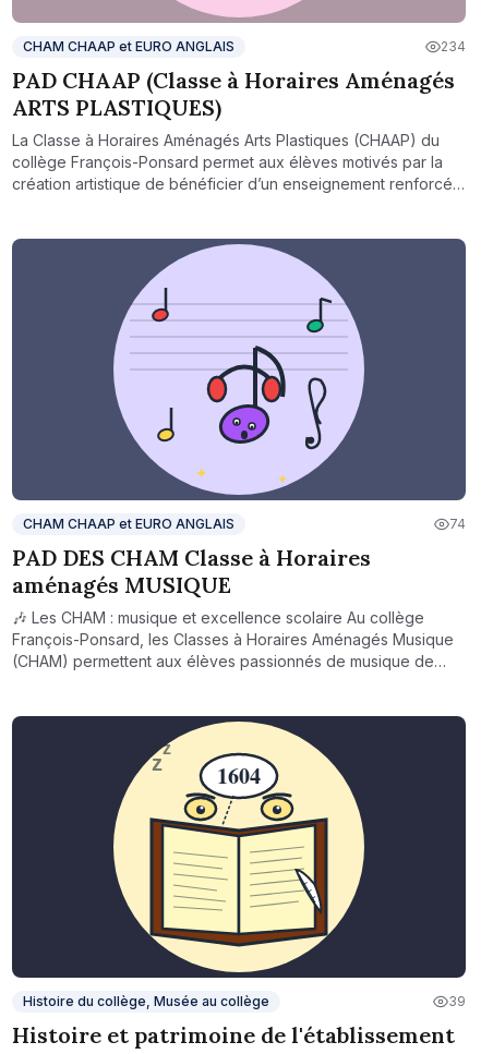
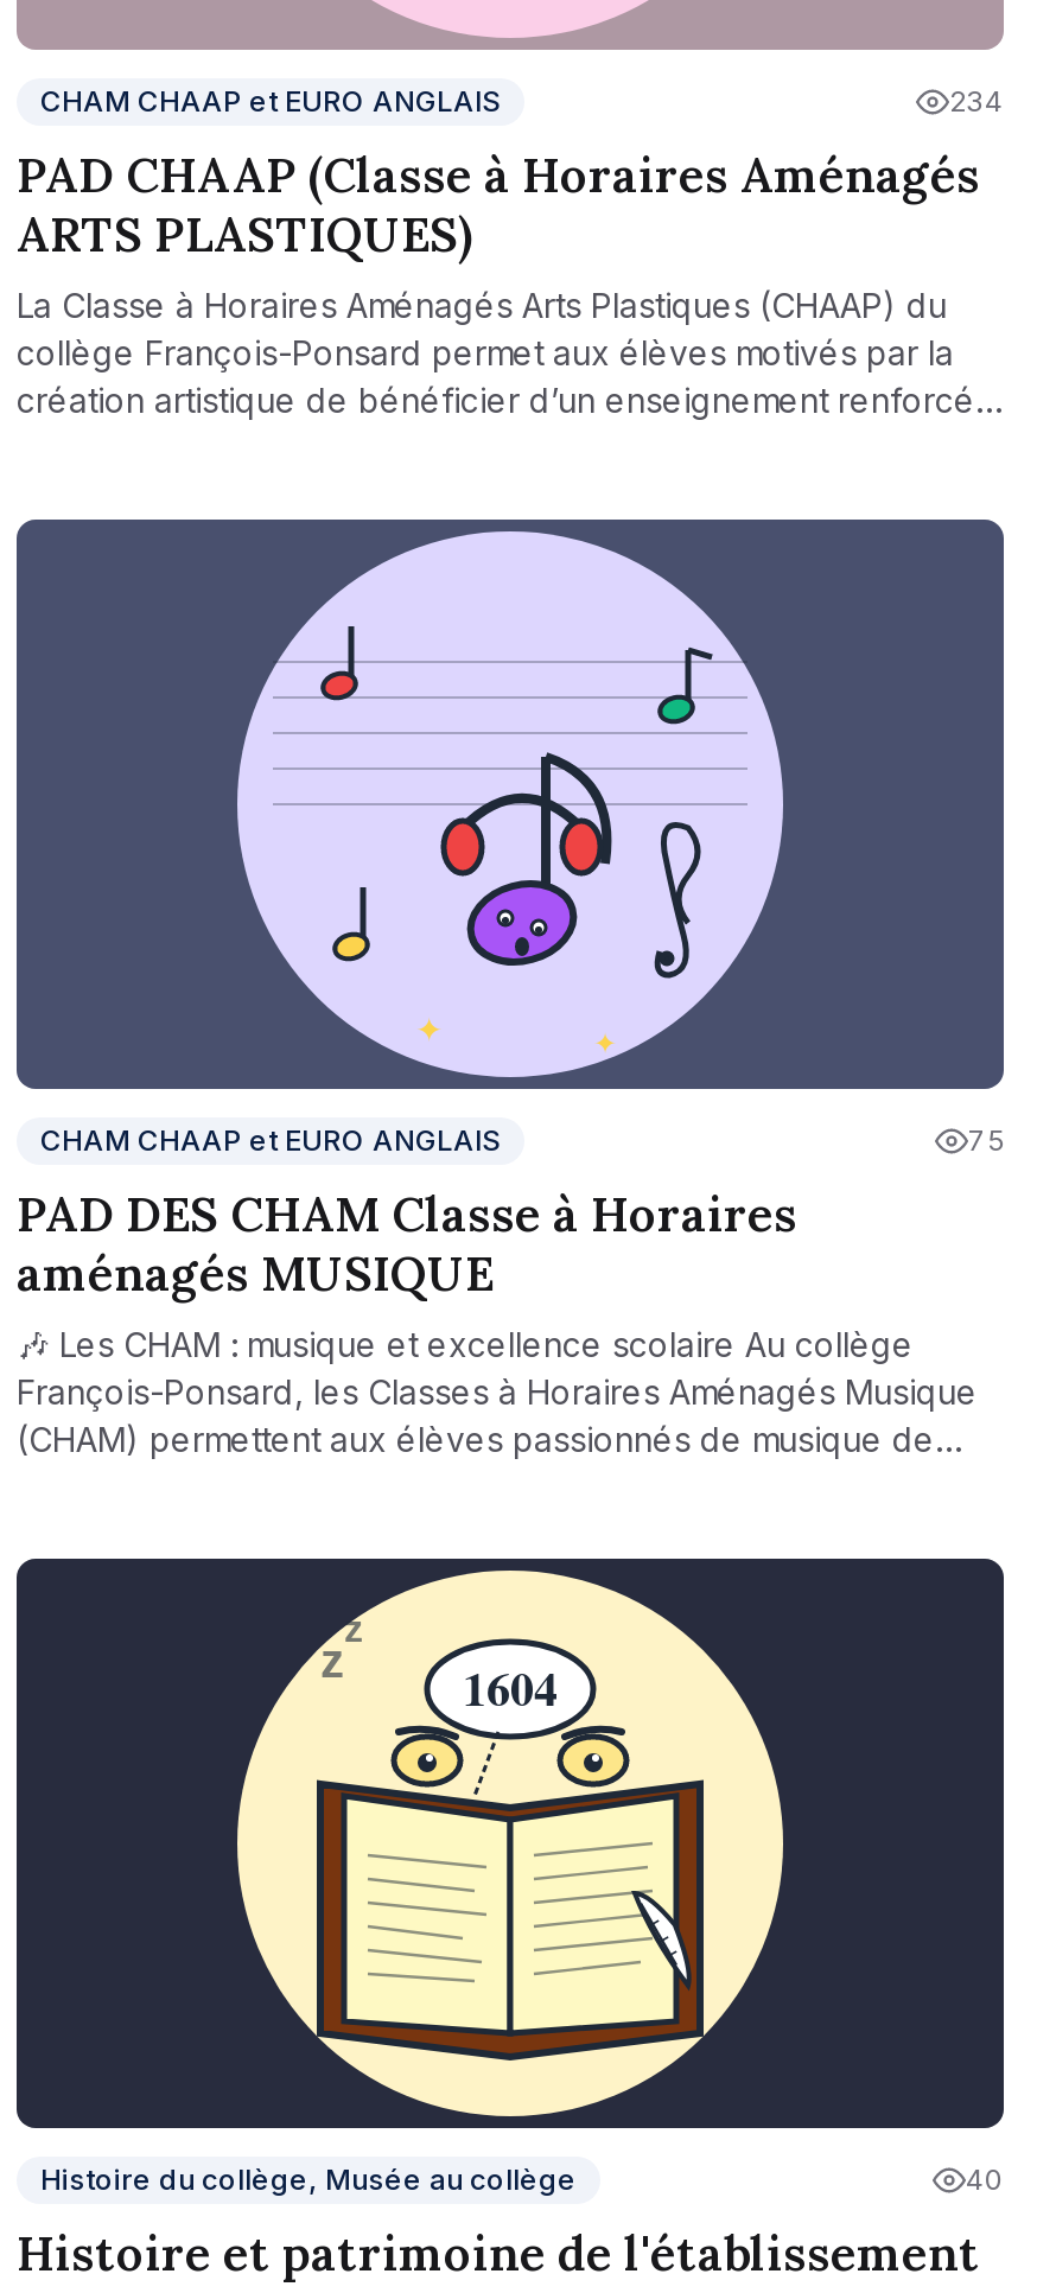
- 74
+ 75

- 39
+ 40
